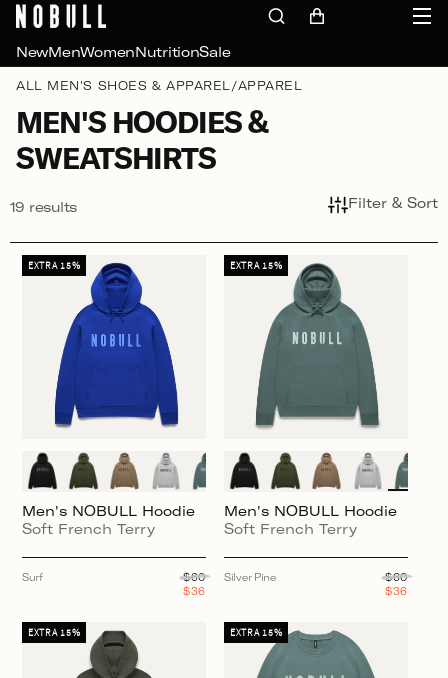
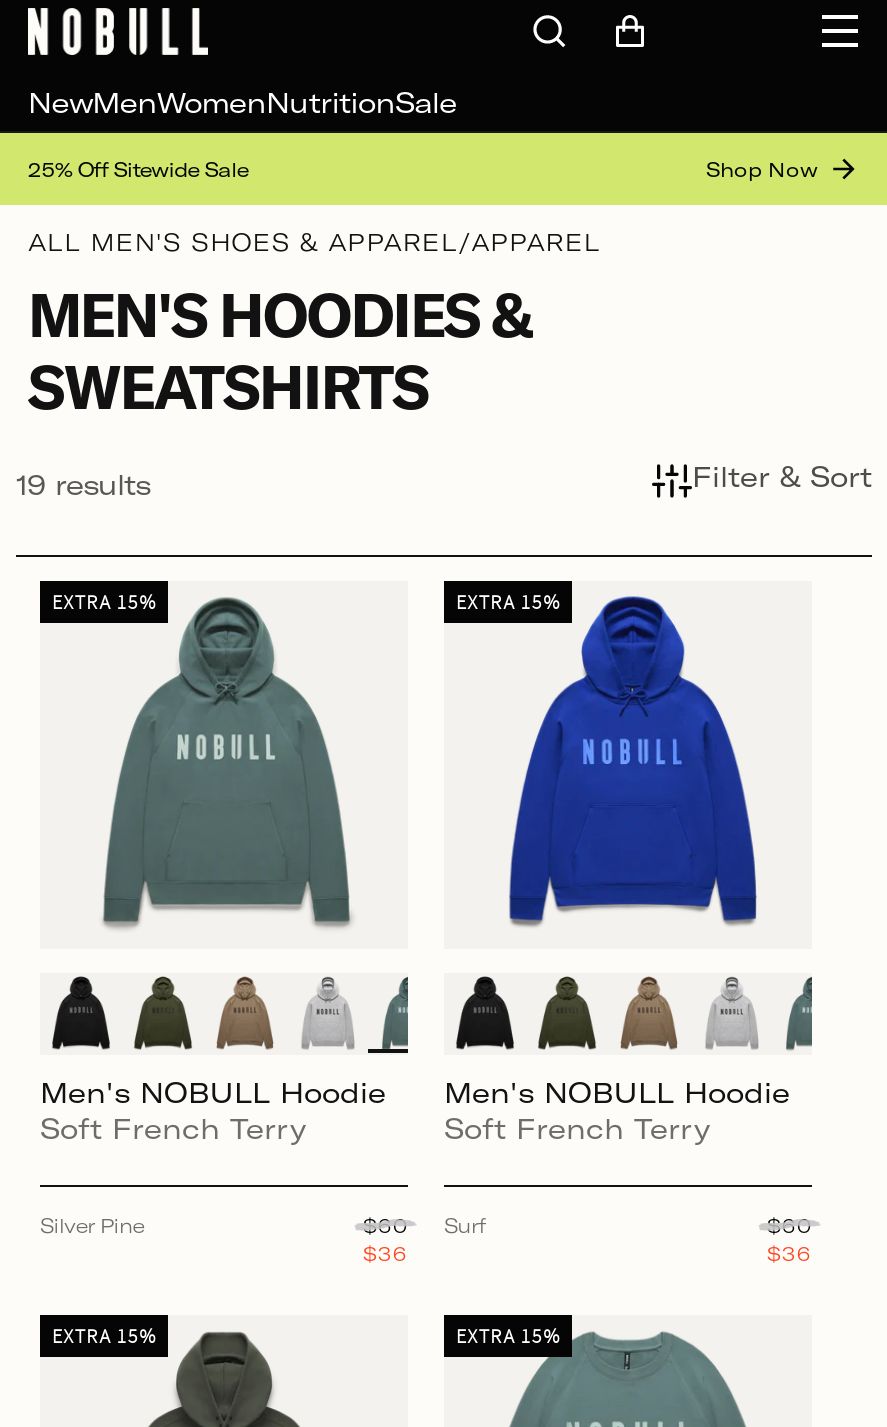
+ 25% Off Sitewide Sale
+ Shop Now

moved down: [image]

moved down: Surf

moved down: Silver Pine
